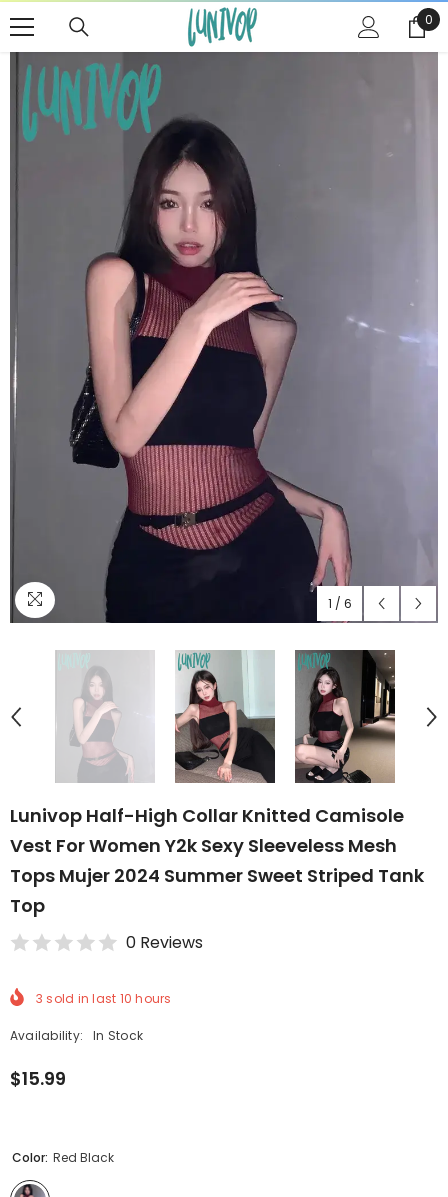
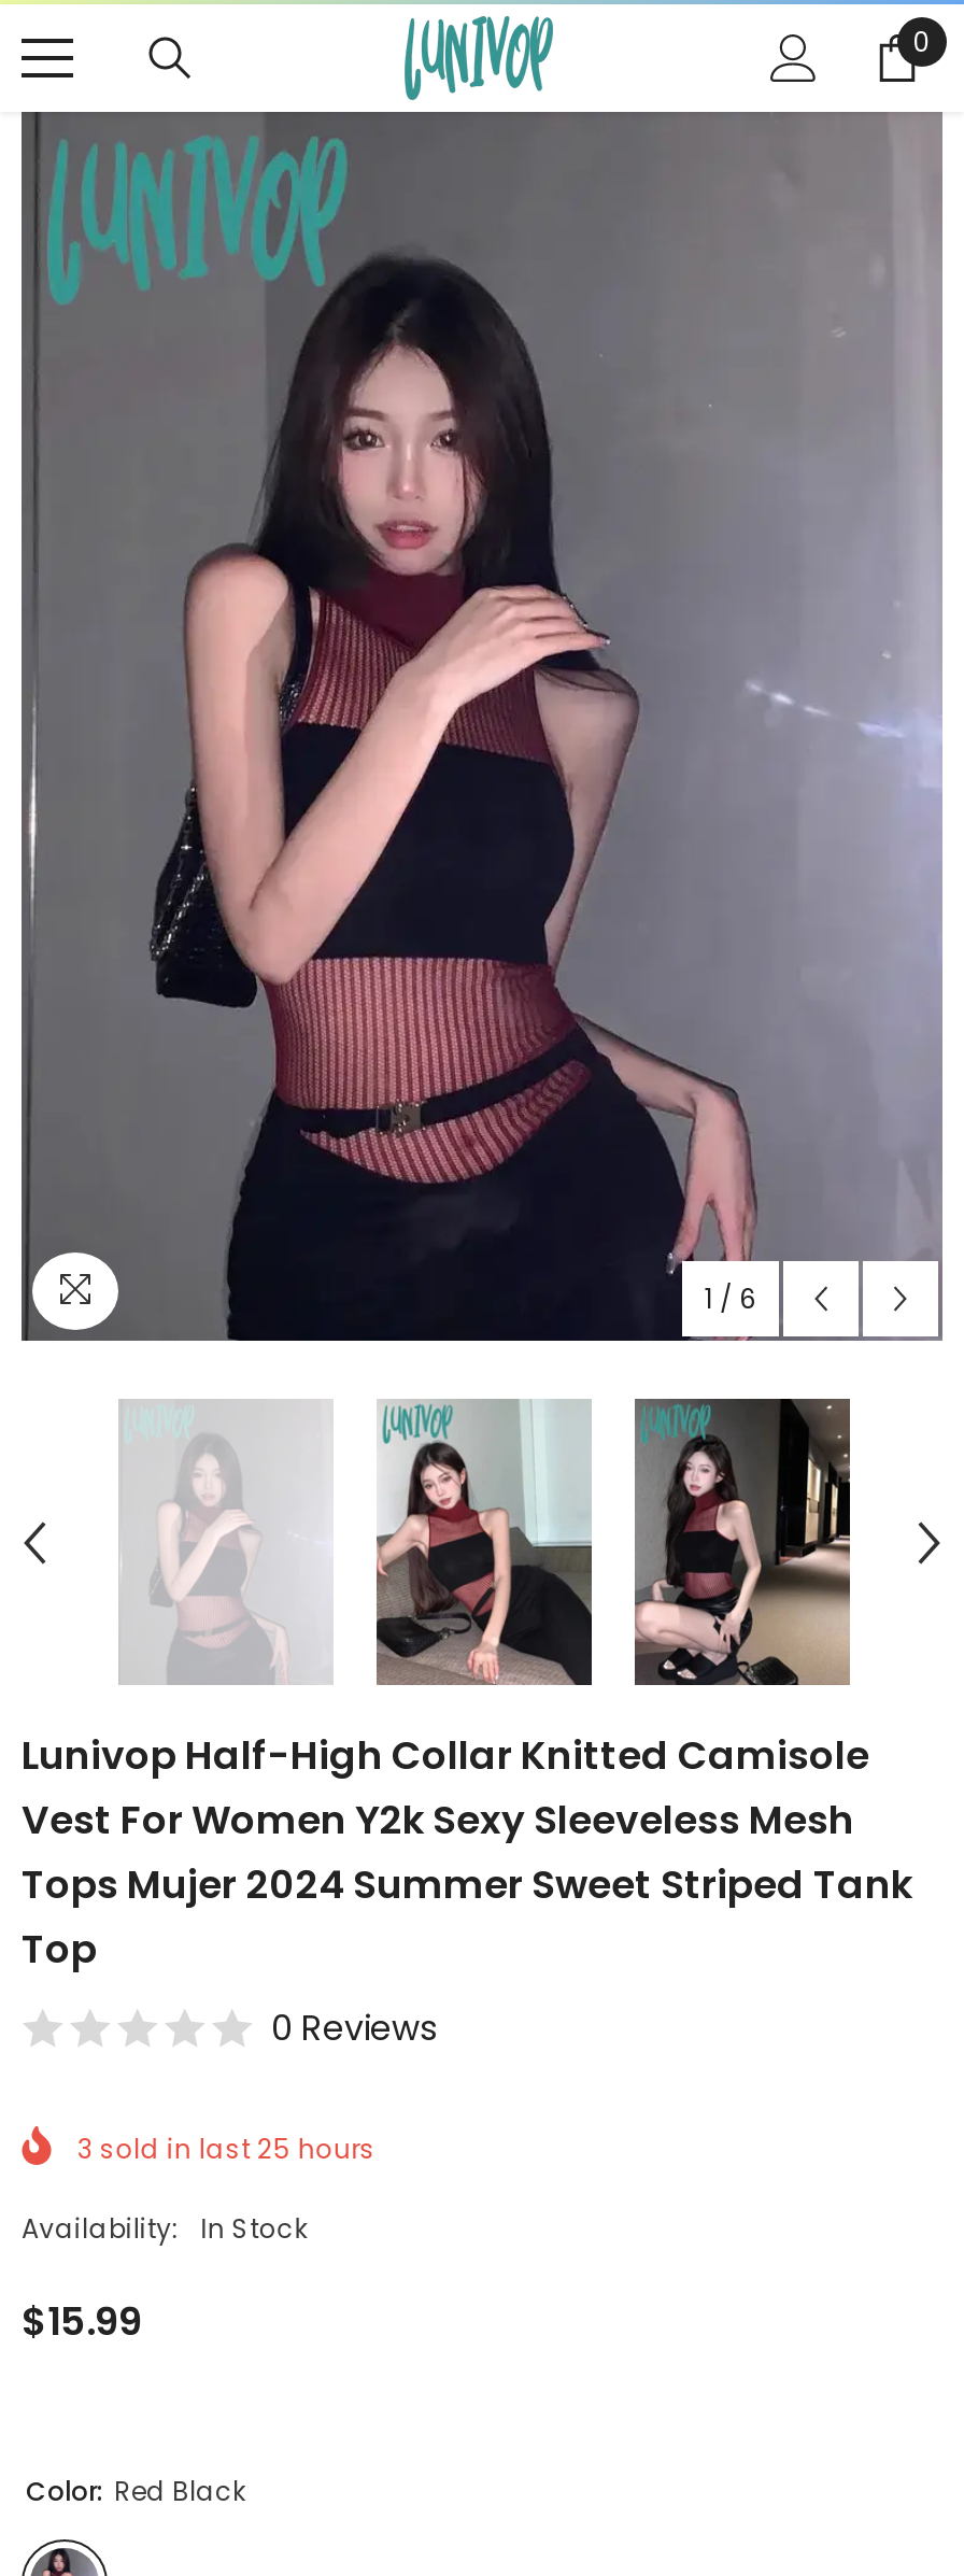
- 3 sold in last 10 hours
+ 3 sold in last 25 hours
